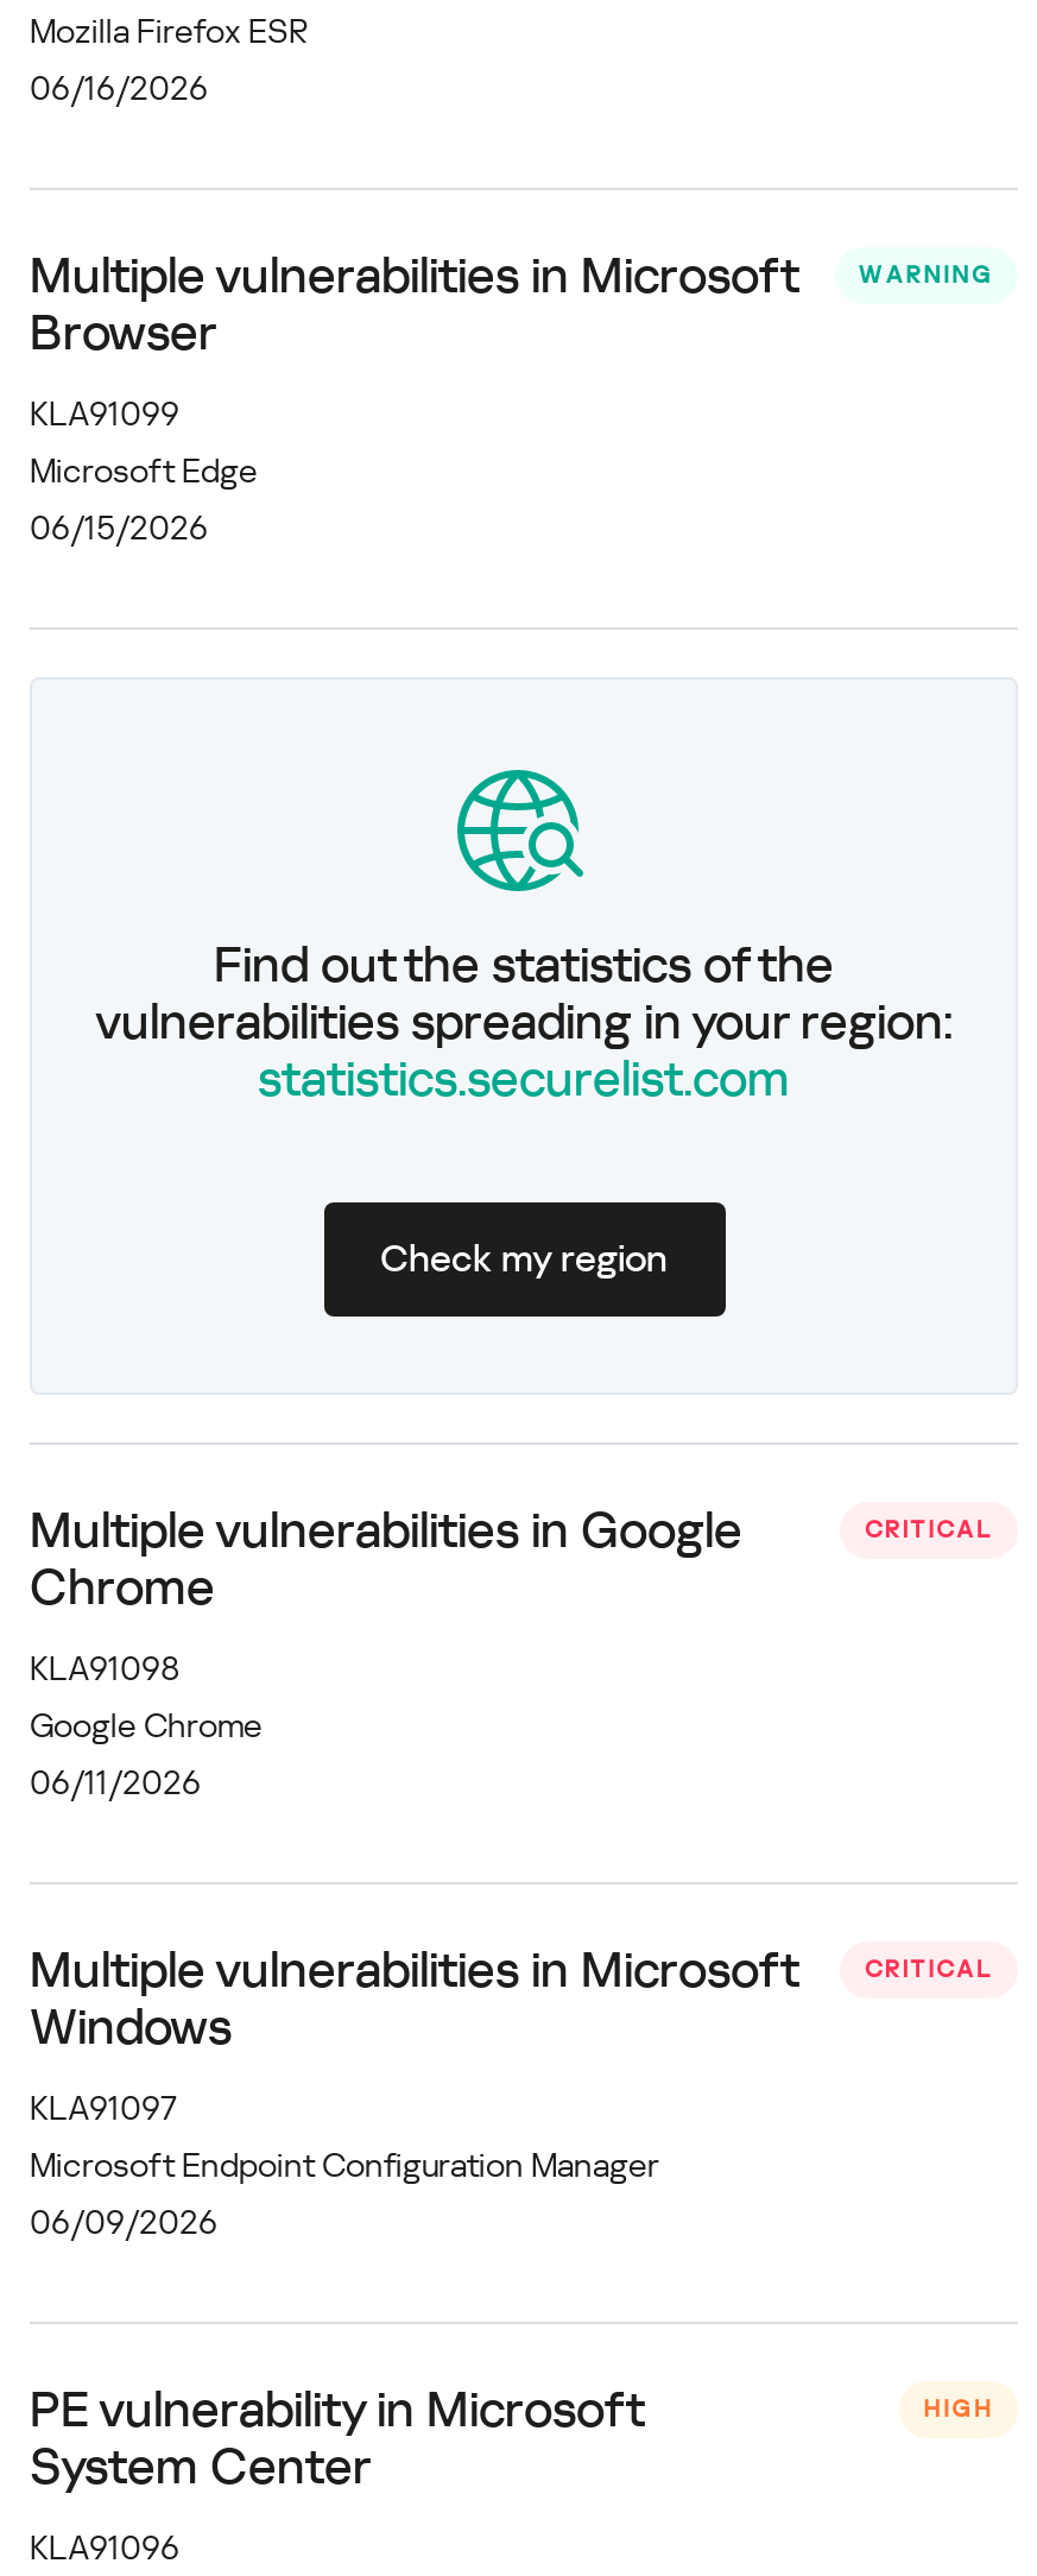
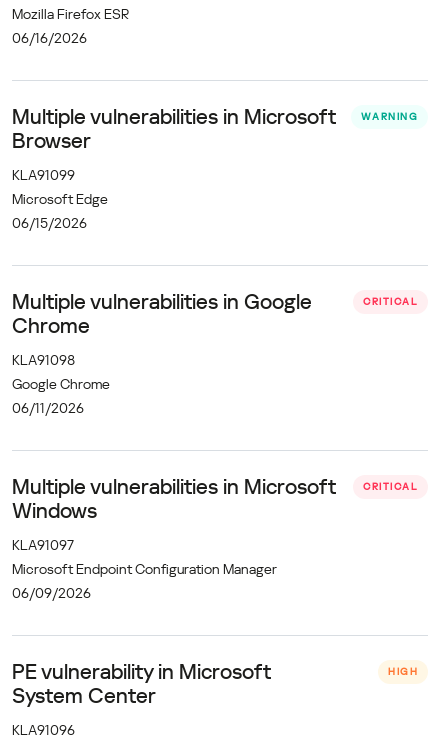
- [image]
- Find out the statistics of the
- vulnerabilities spreading in your region:
- statistics.securelist.com
- Check my region
